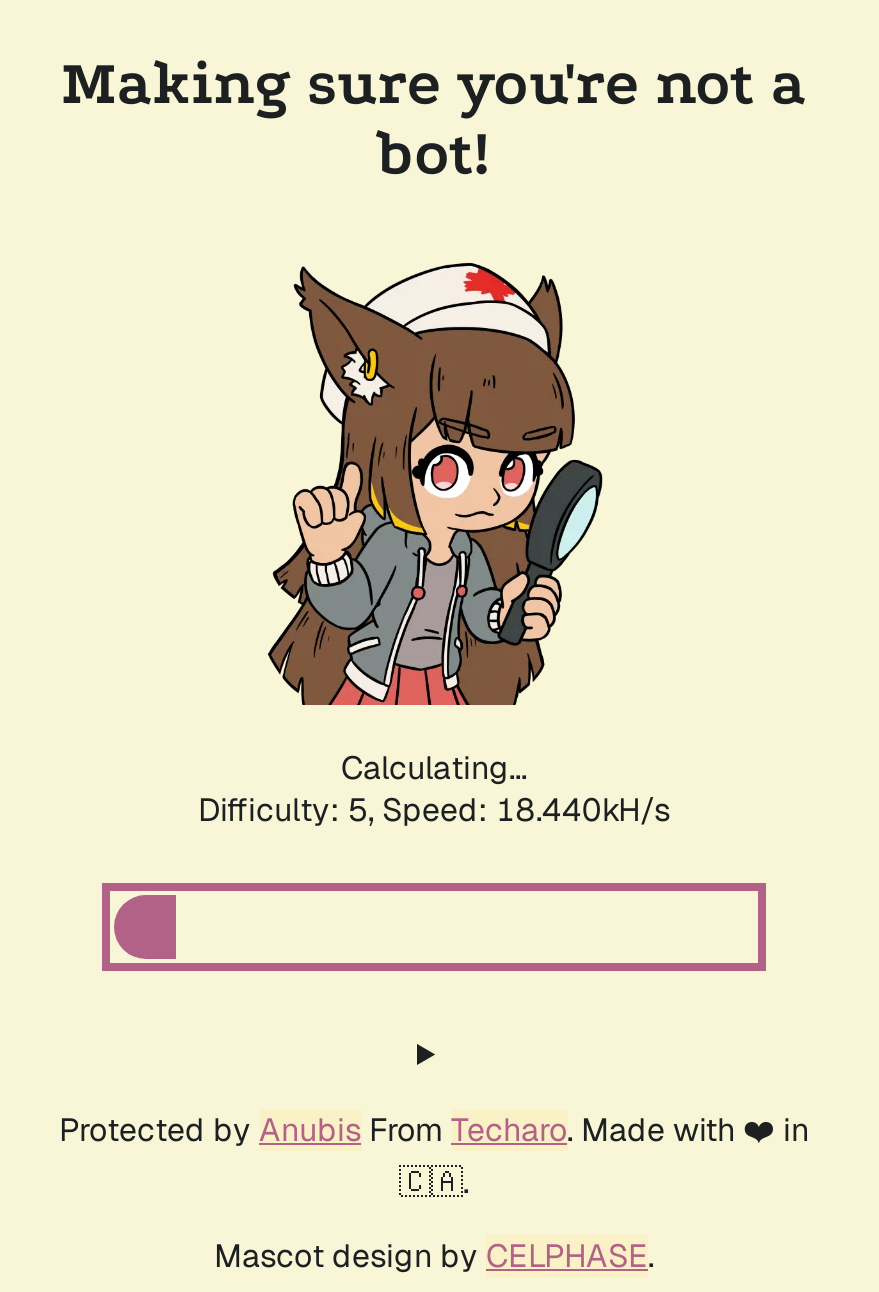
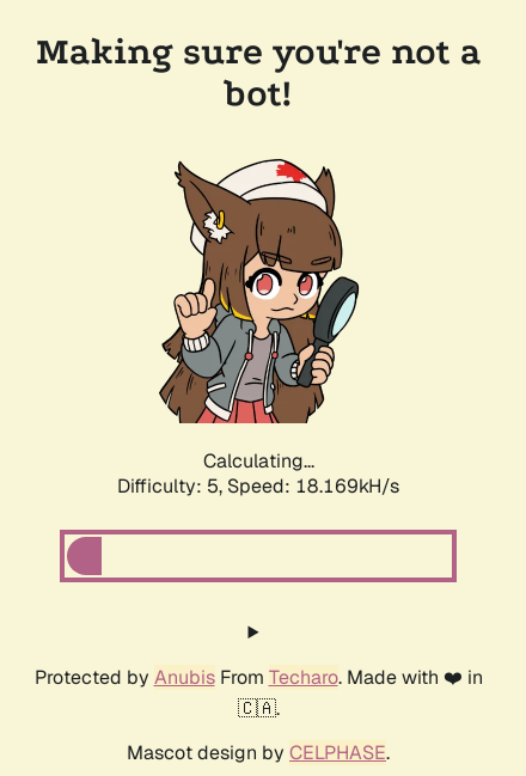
- Difficulty: 5, Speed: 18.440kH/s
+ Difficulty: 5, Speed: 18.169kH/s
